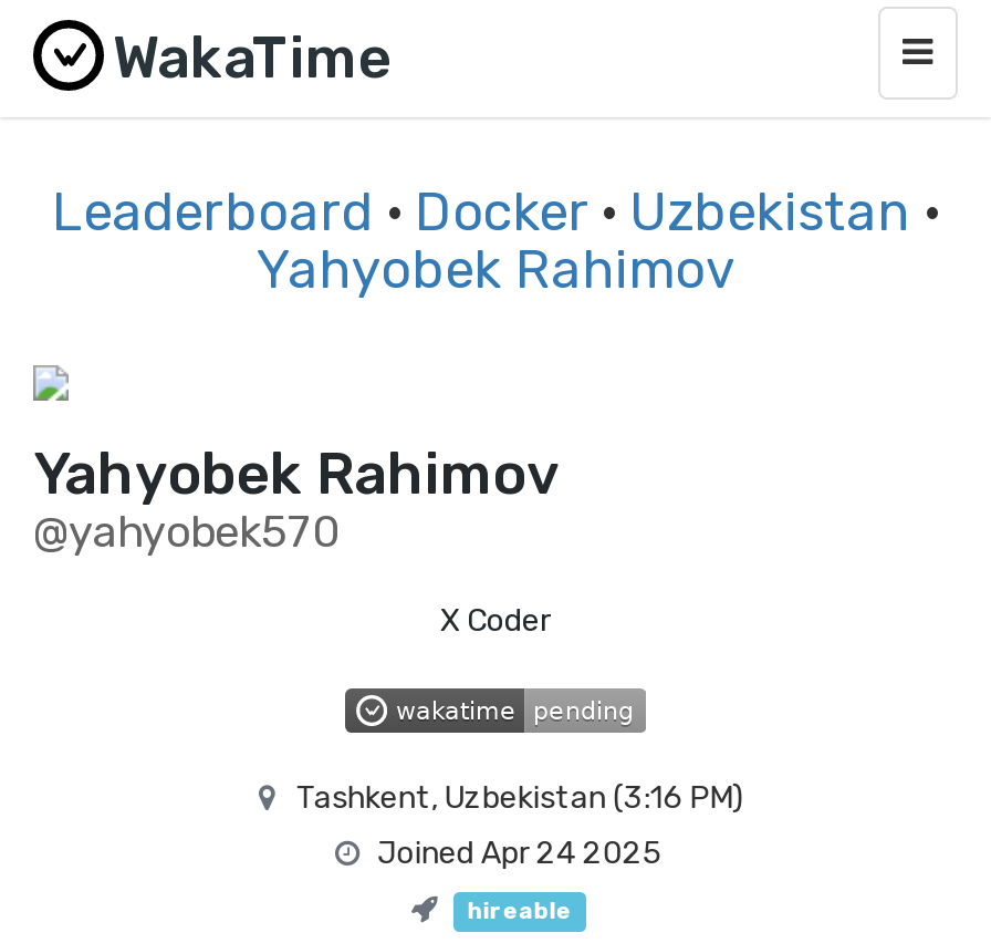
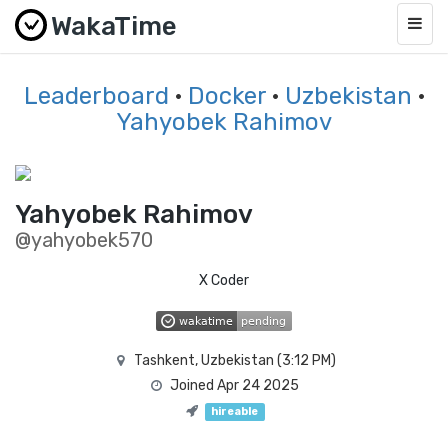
- Tashkent, Uzbekistan (3:16 PM)
+ Tashkent, Uzbekistan (3:12 PM)
